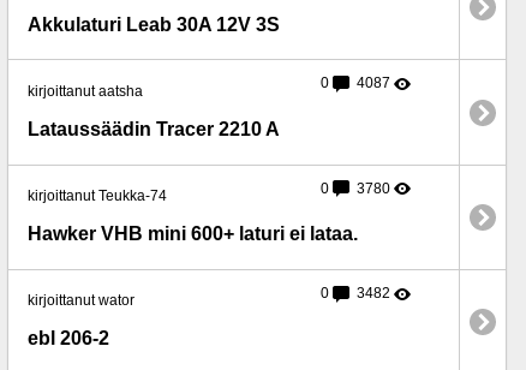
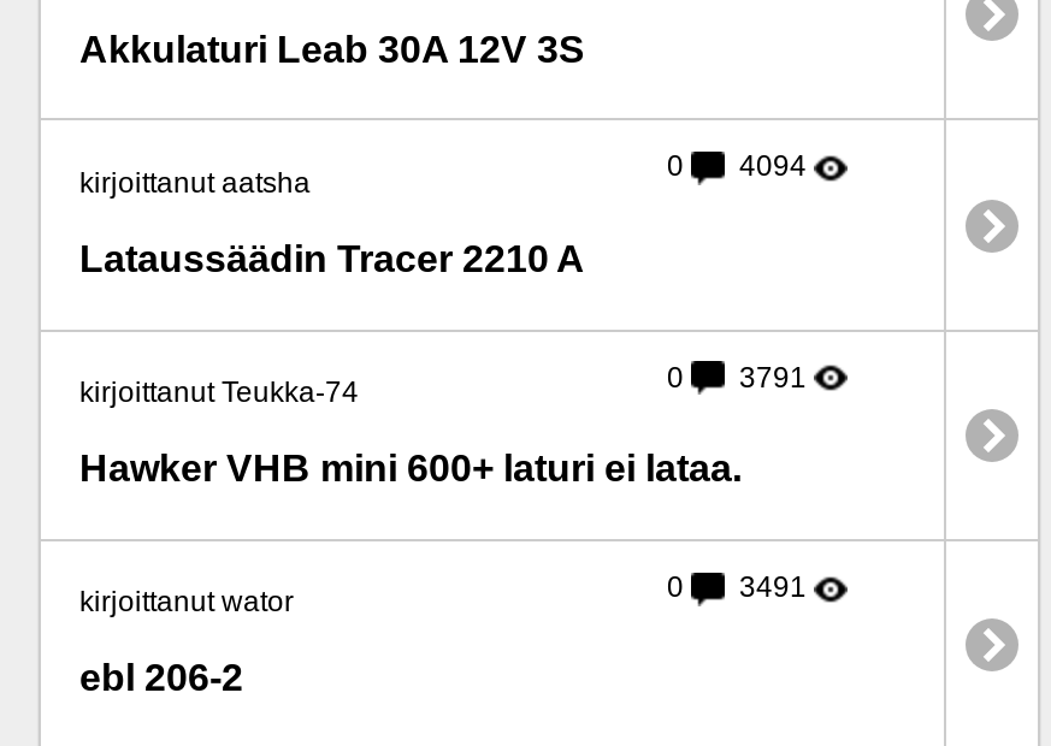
- 0 4087
+ 0 4094

- 3780
+ 3791

- 0 3482
+ 0 3491
